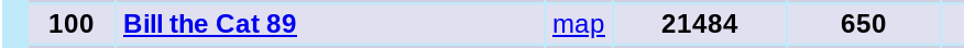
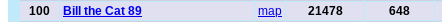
- map 21484
+ map 21478

- 650
+ 648
